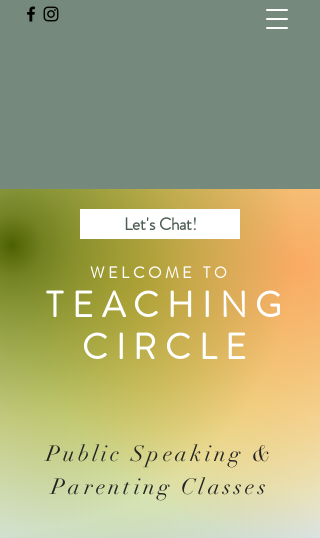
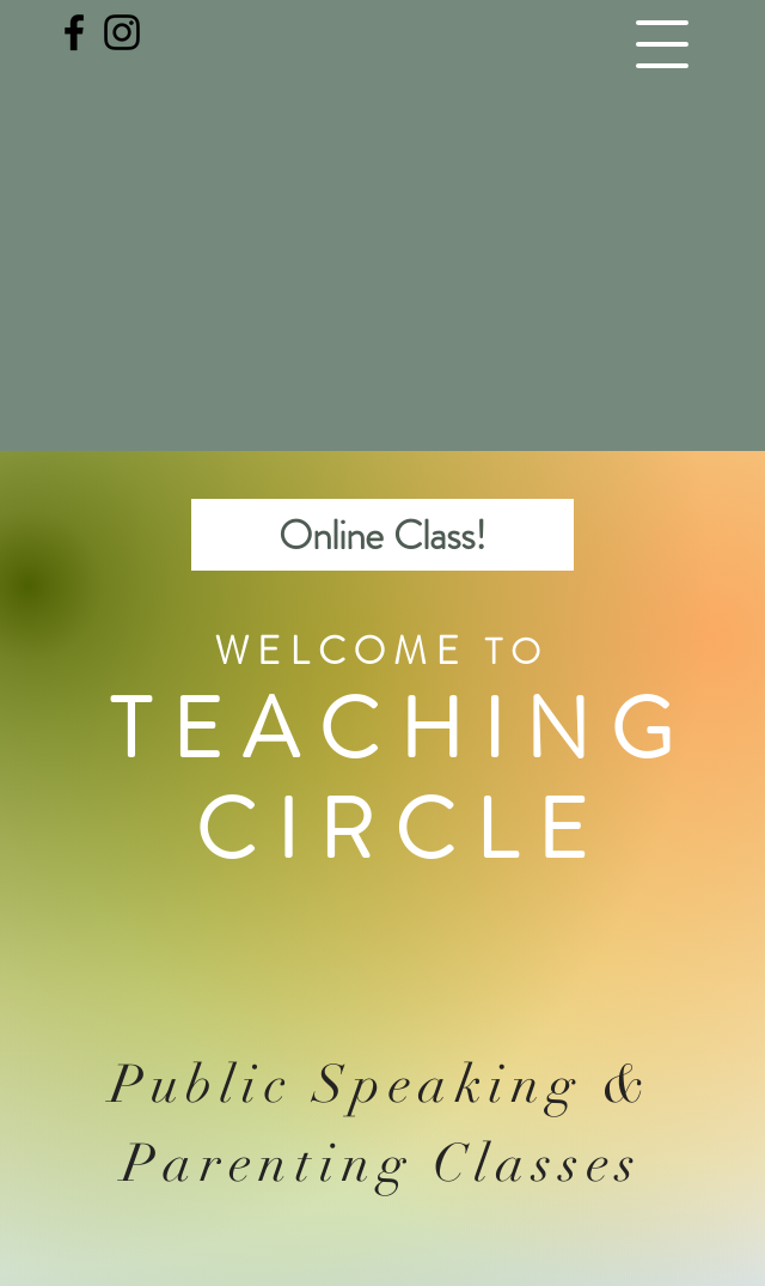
- Let's Chat!
+ Online Class!
